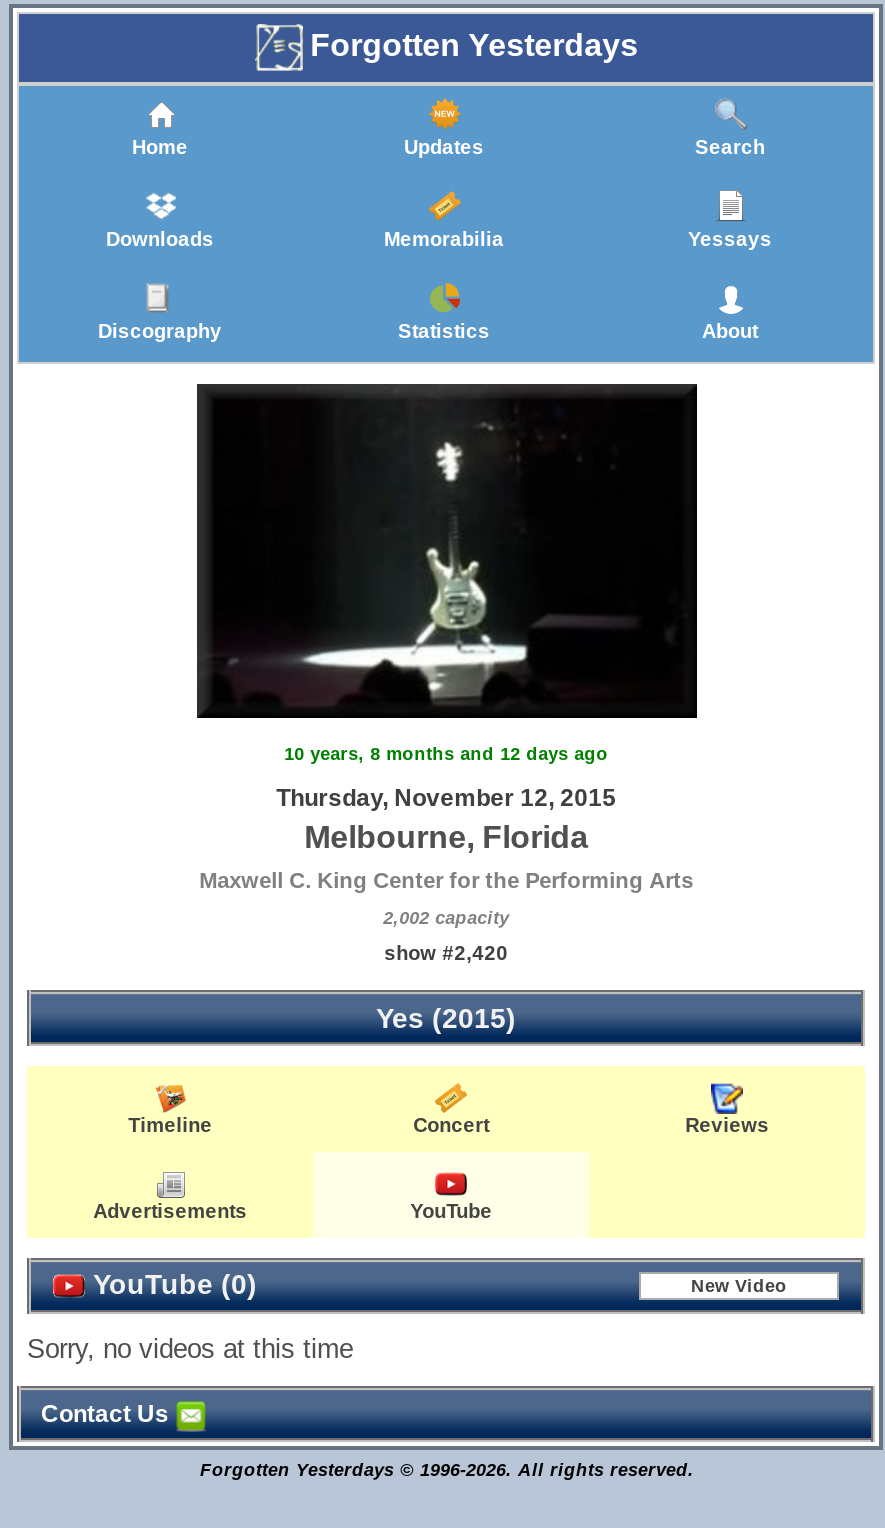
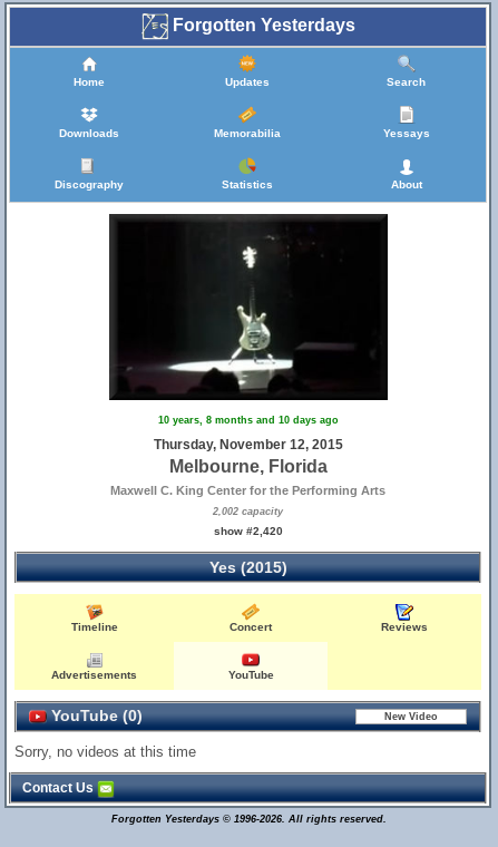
- 10 years, 8 months and 12 days ago
+ 10 years, 8 months and 10 days ago
